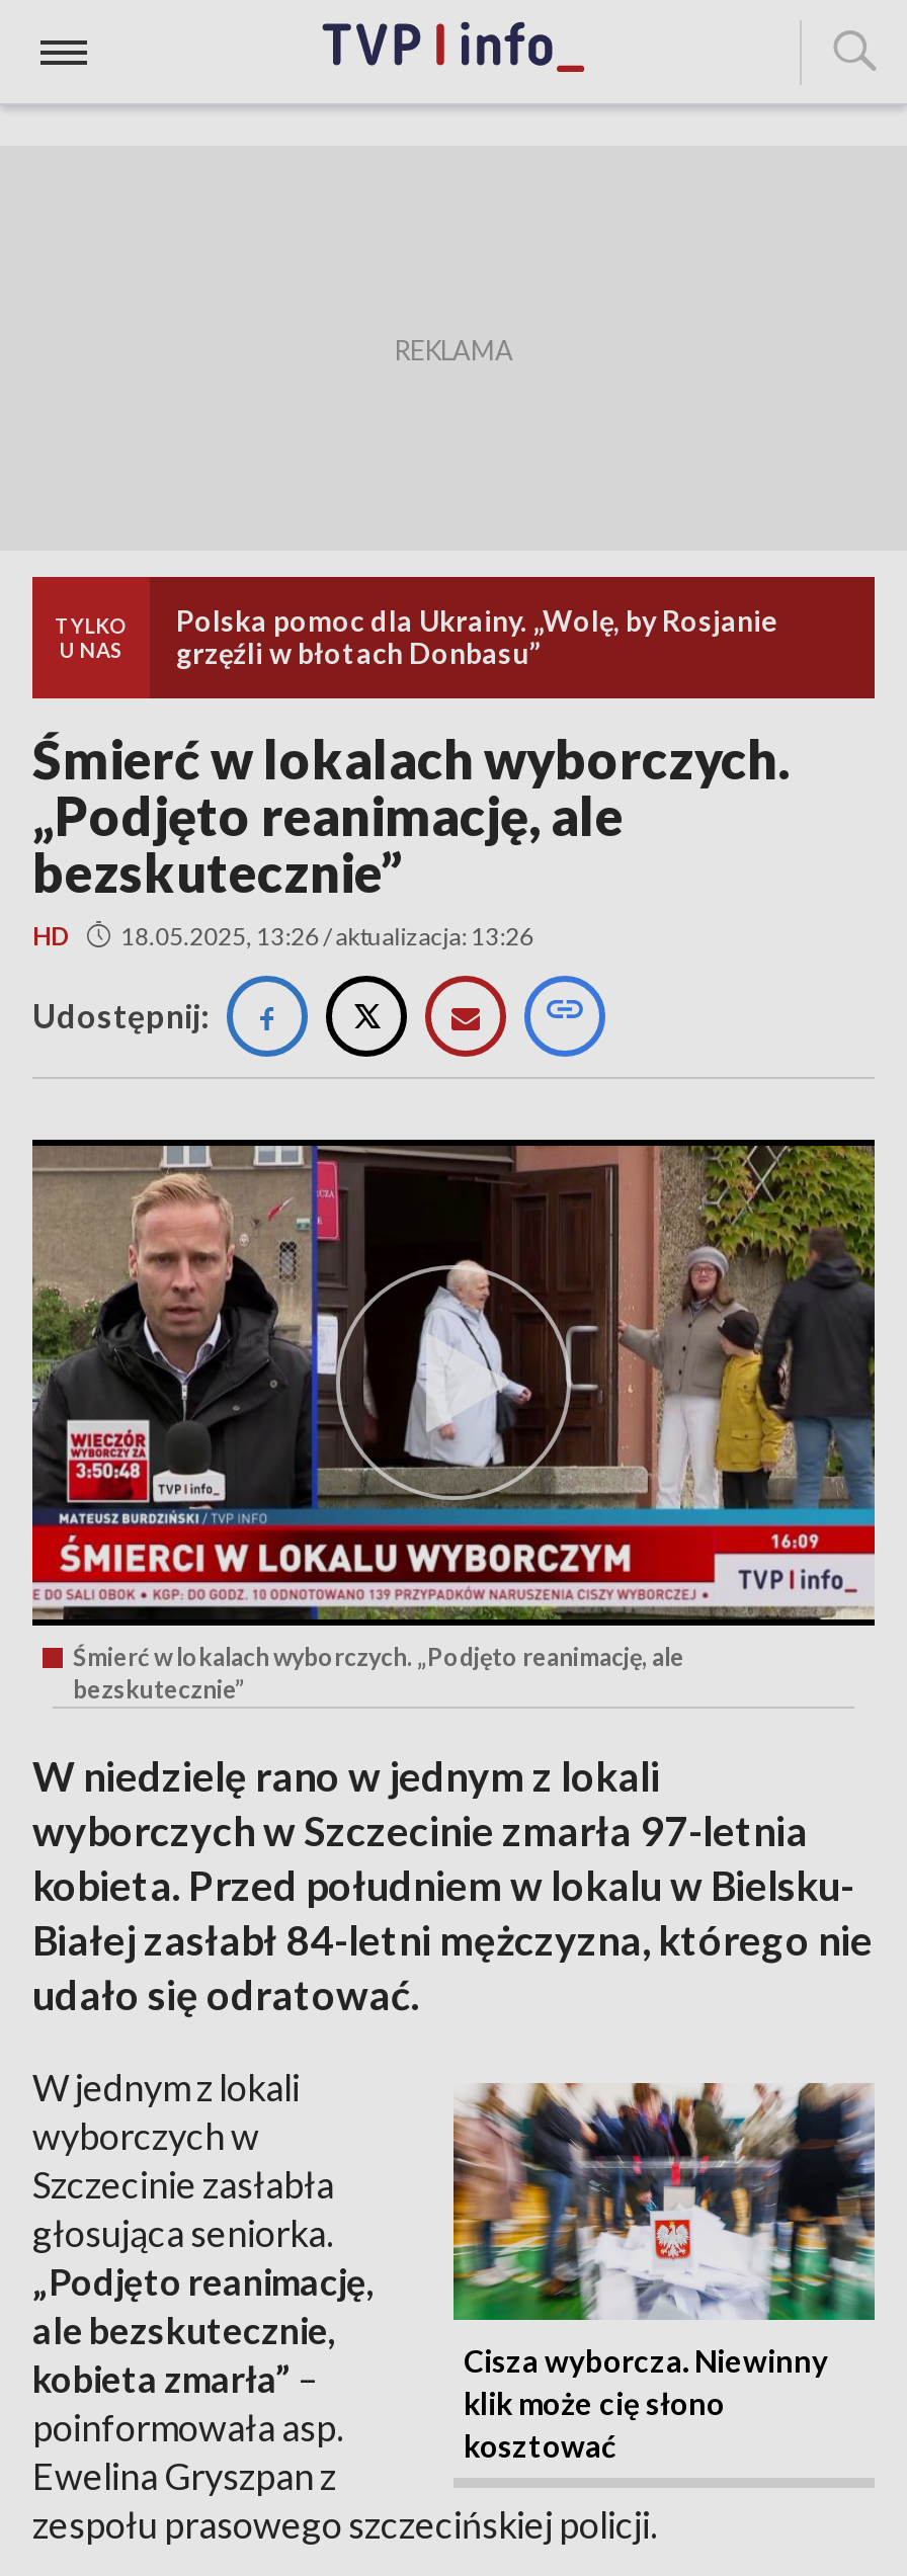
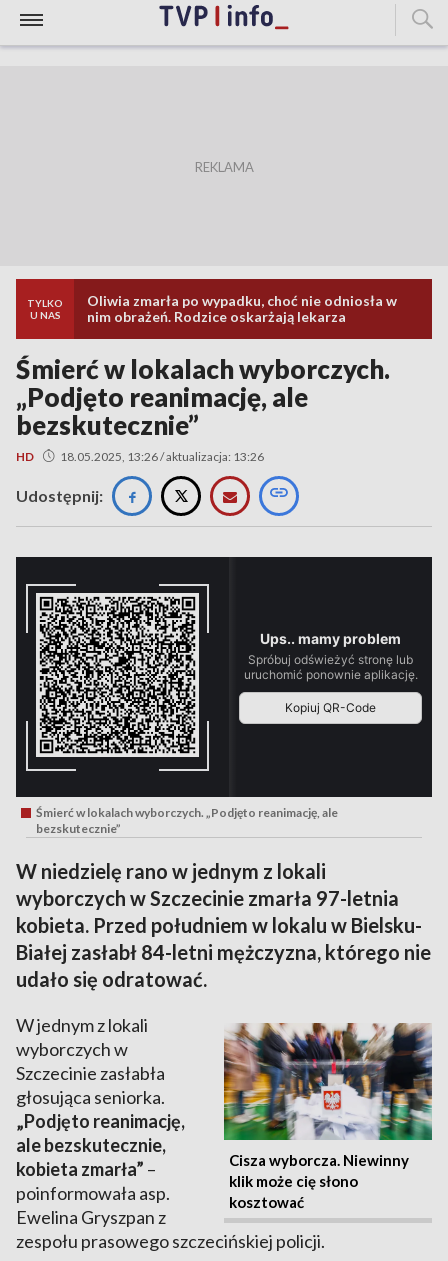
- Polska pomoc dla Ukrainy. „Wolę, by Rosjanie
- grzęźli w błotach Donbasu”
+ Oliwia zmarła po wypadku, choć nie odniosła w
+ nim obrażeń. Rodzice oskarżają lekarza

- [image]
+ [image]
